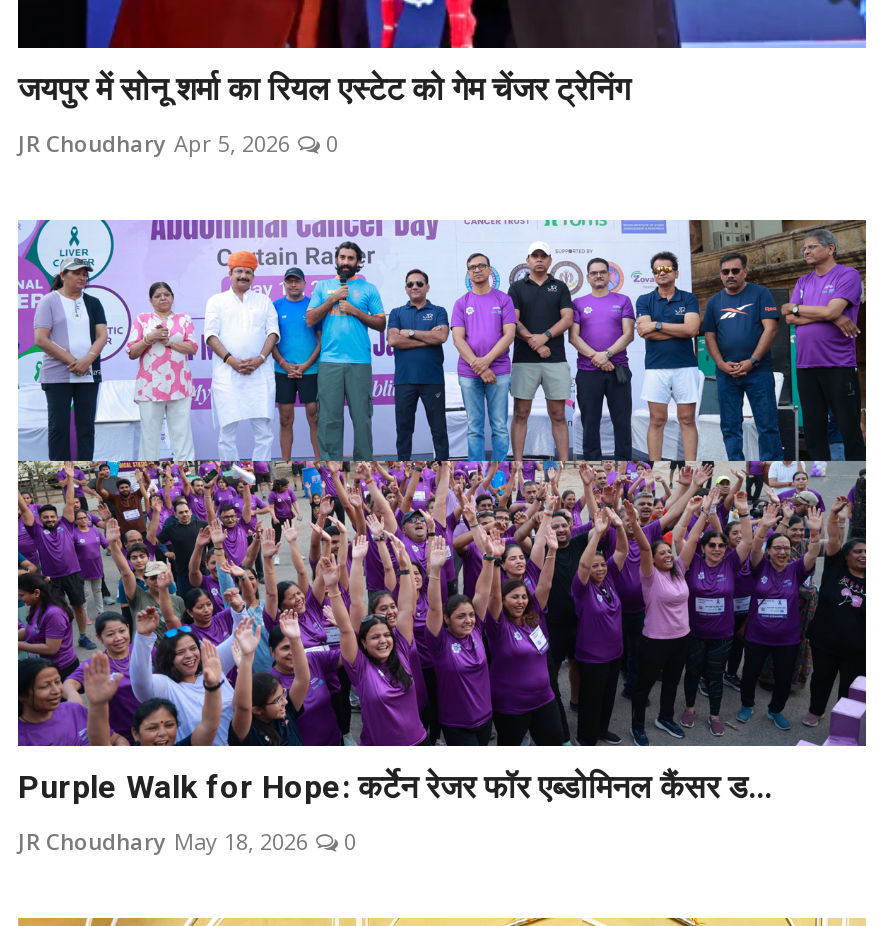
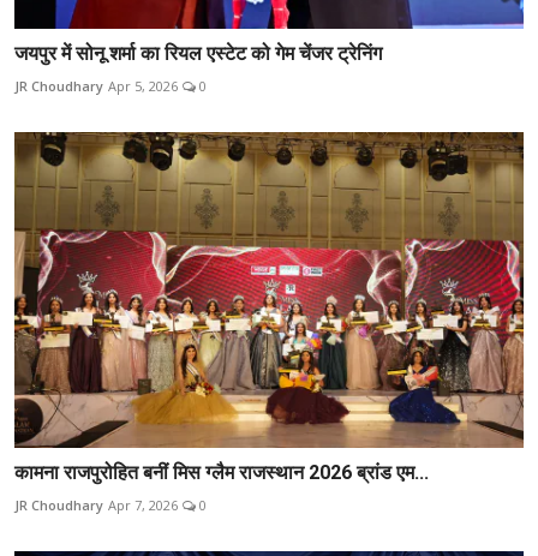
- [image]
- Purple Walk for Hope: कर्टेन रेजर फॉर एब्डोमिनल कैंसर ड...
+ [image]
+ कामना राजपुरोहित बनीं मिस ग्लैम राजस्थान 2026 ब्रांड एम...

- JR Choudhary May 18, 2026
+ JR Choudhary Apr 7, 2026
